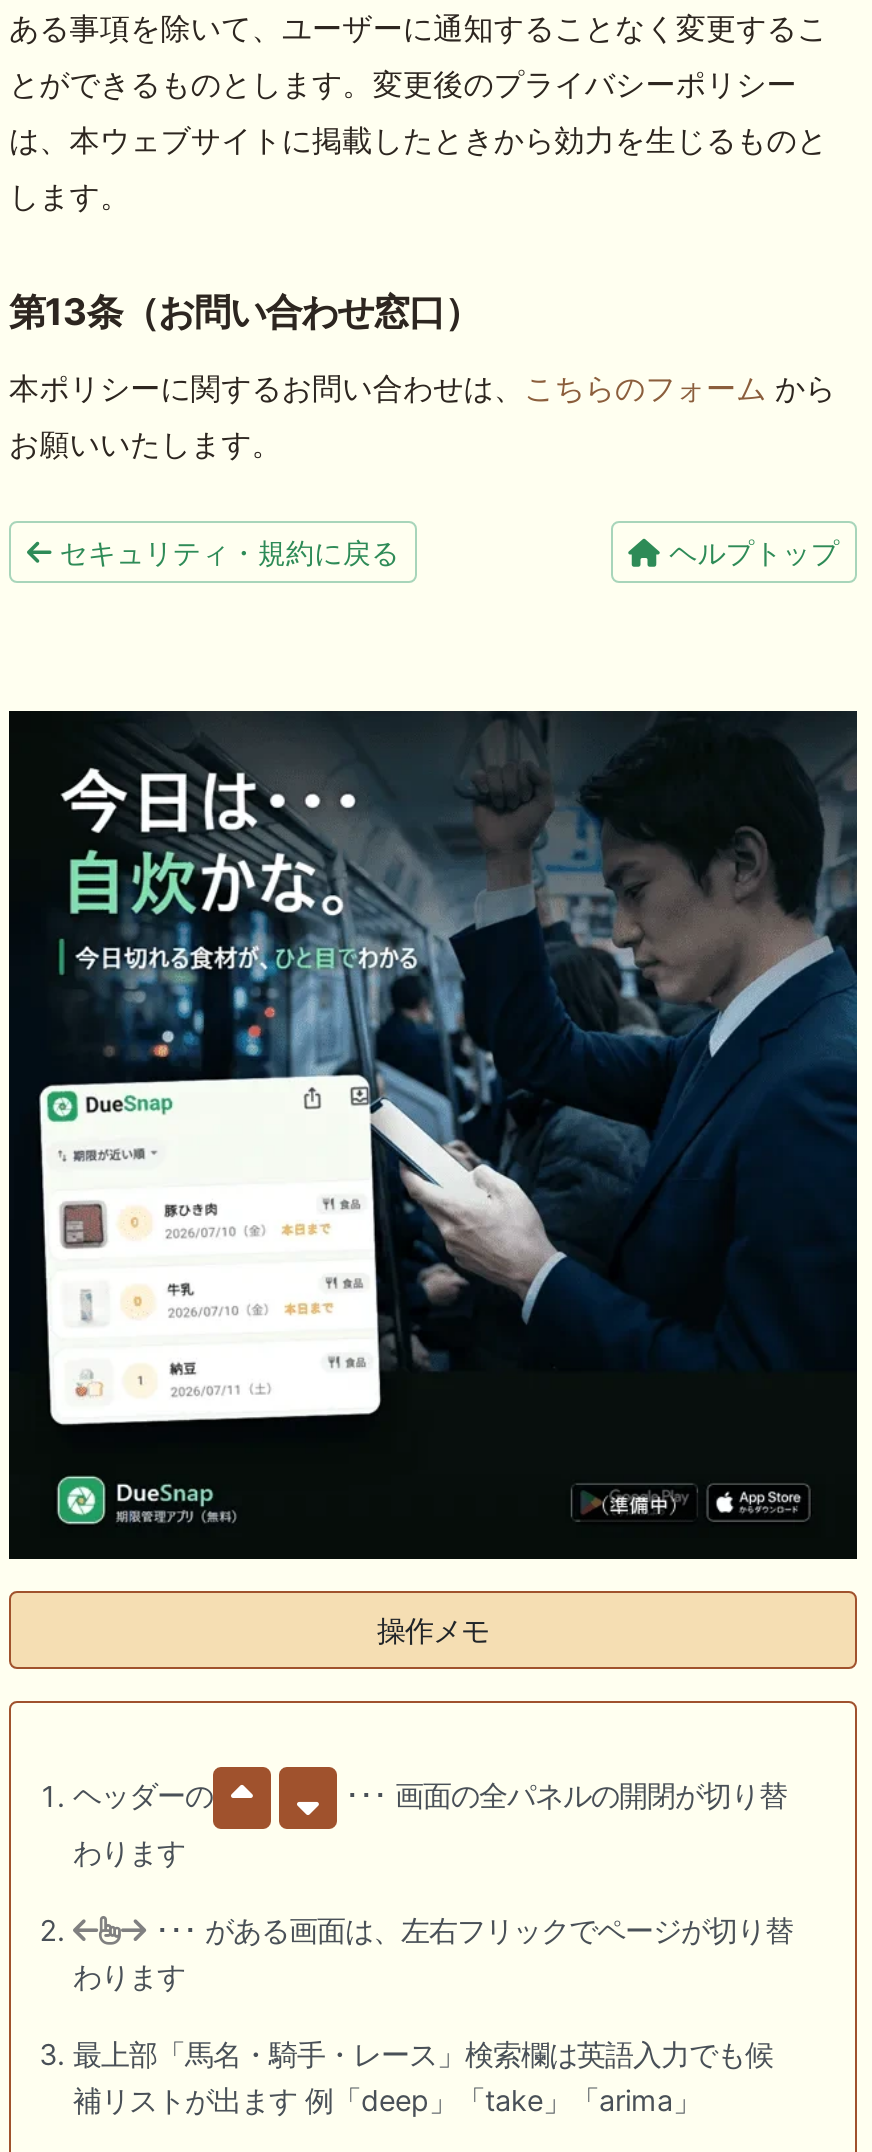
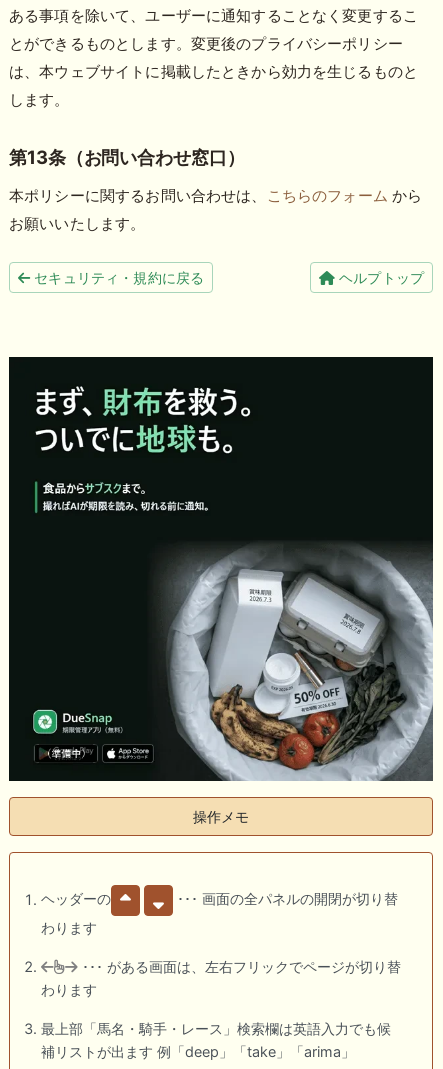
- [image]
+ [image]
